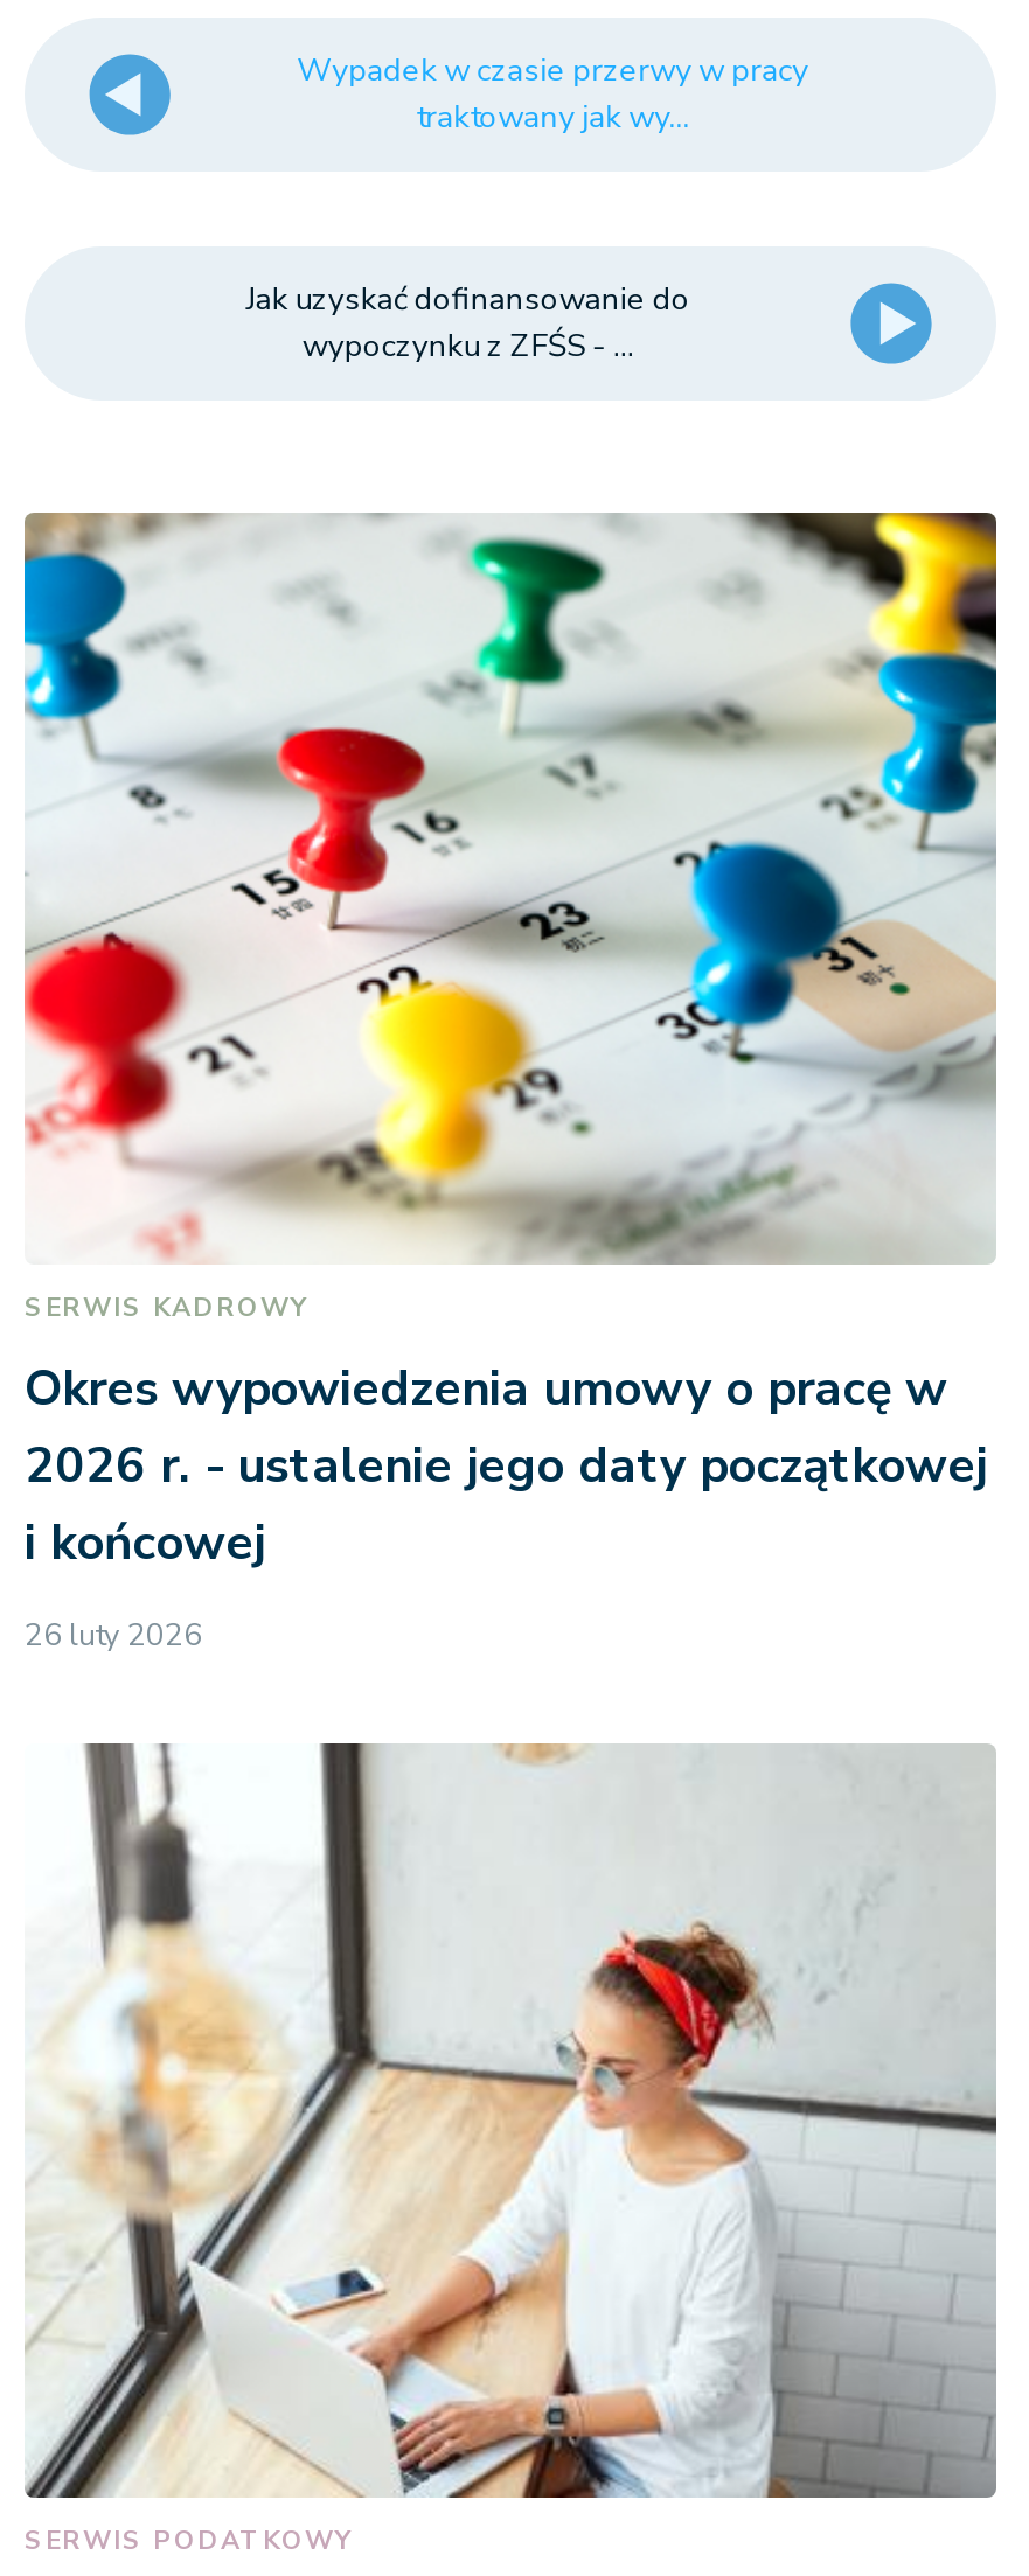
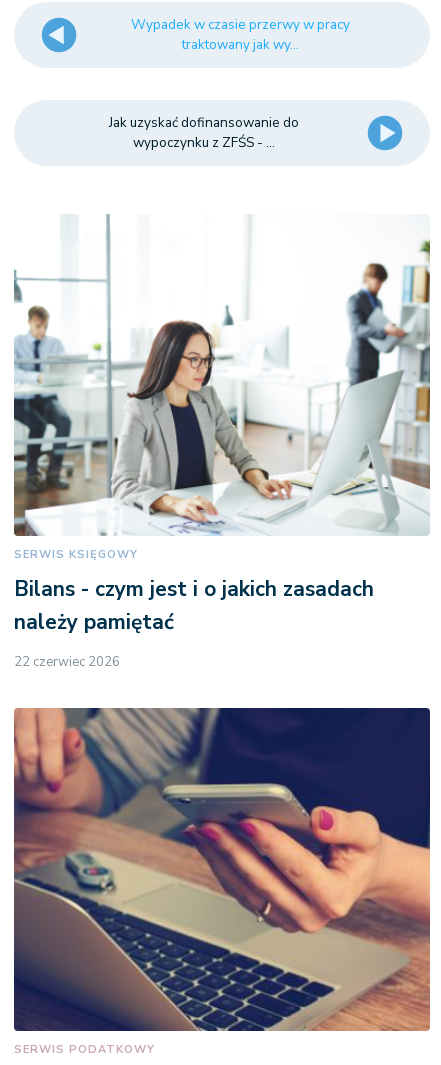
- [image]
- SERWIS KADROWY
+ [image]
+ SERWIS KSIĘGOWY

- Okres wypowiedzenia umowy o pracę w
- 2026 r. - ustalenie jego daty początkowej
- i końcowej
+ Bilans - czym jest i o jakich zasadach
+ należy pamiętać

- 26 luty 2026
+ 22 czerwiec 2026

- [image]
+ [image]
